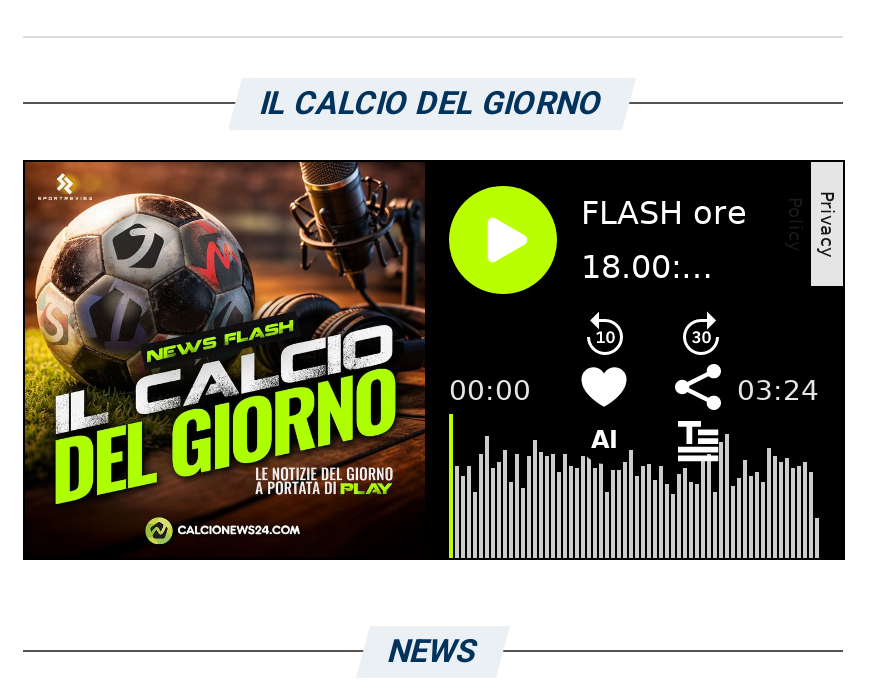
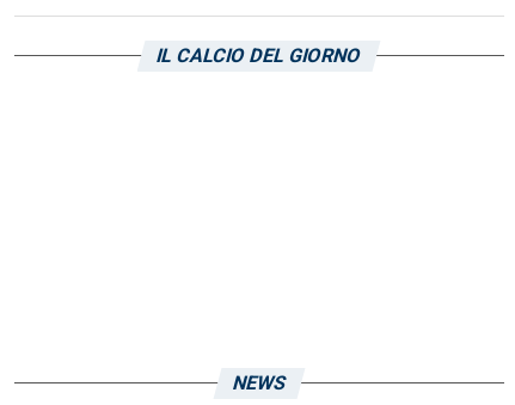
- [image]
